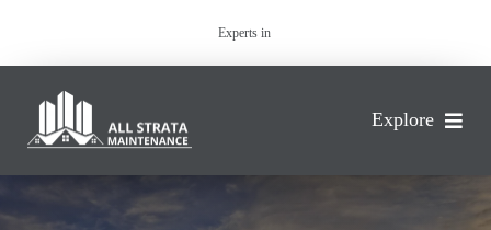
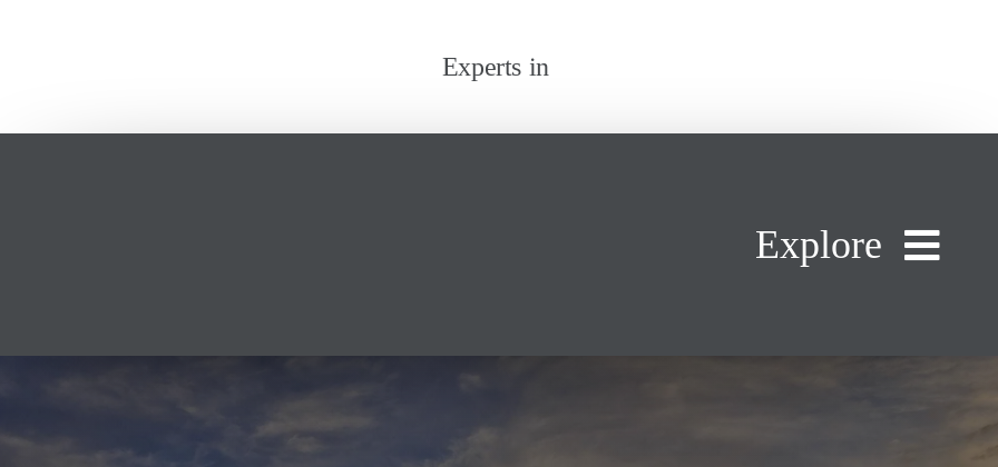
- [image]
